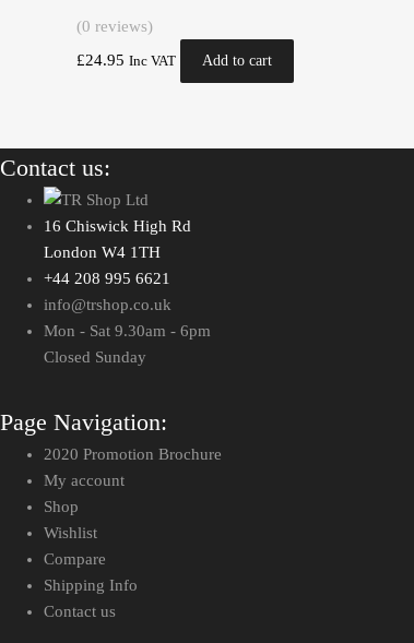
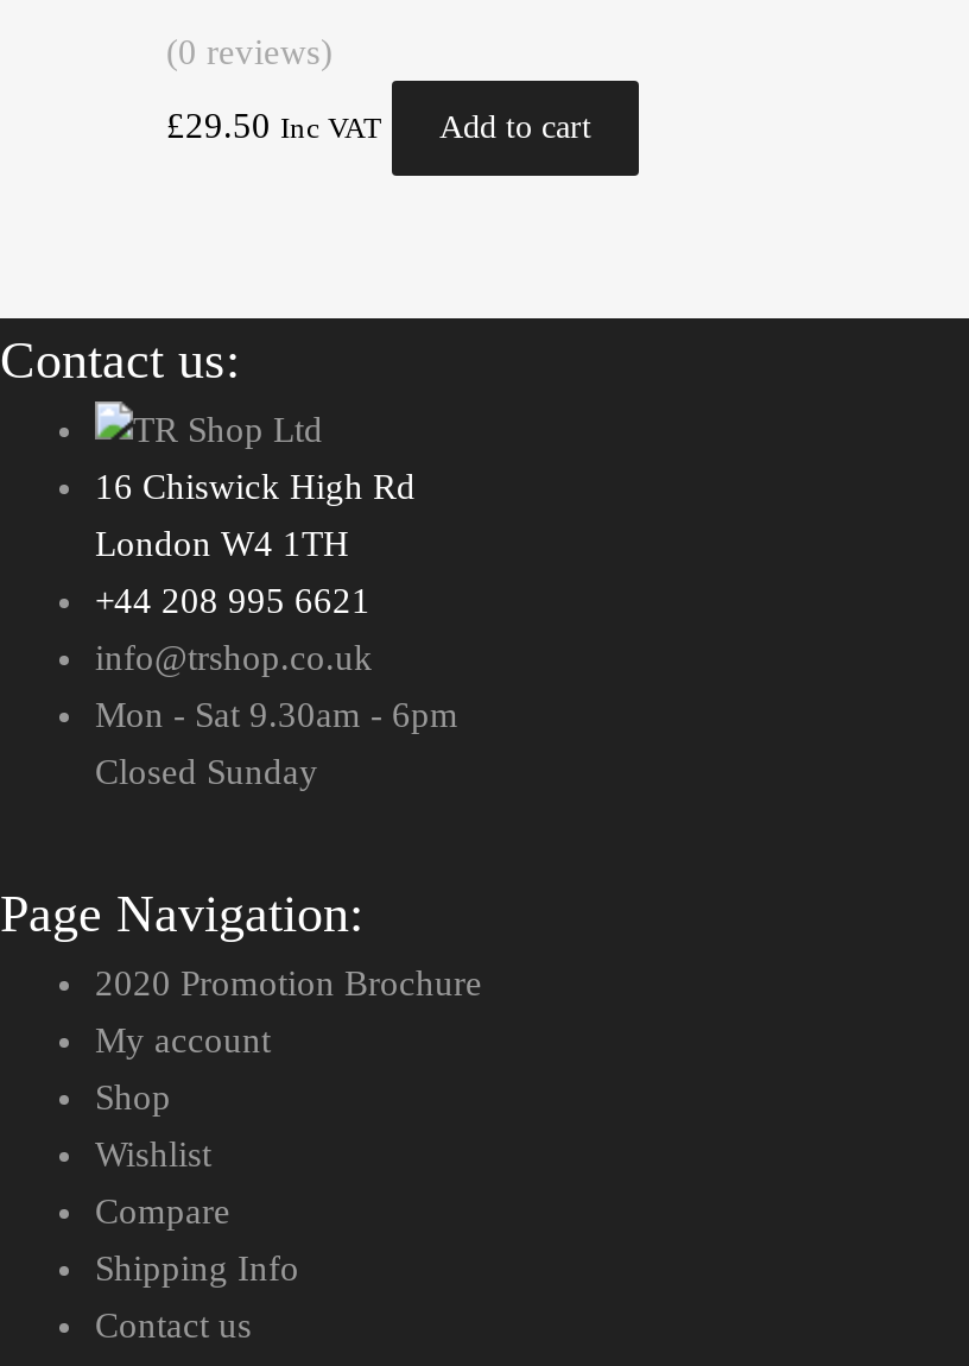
- £24.95 Inc VAT Add to cart
+ £29.50 Inc VAT Add to cart
